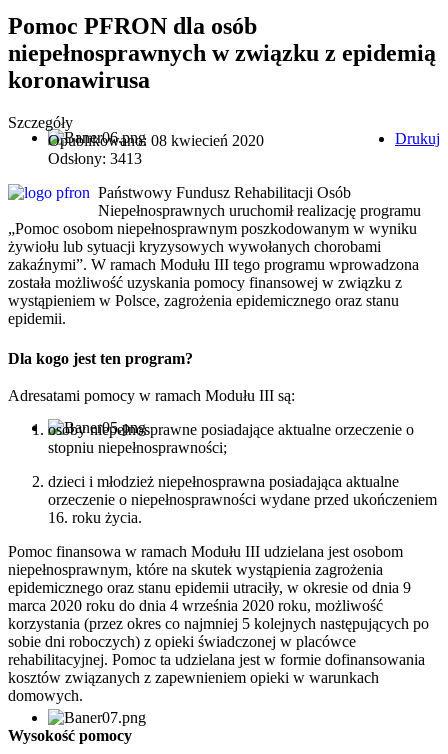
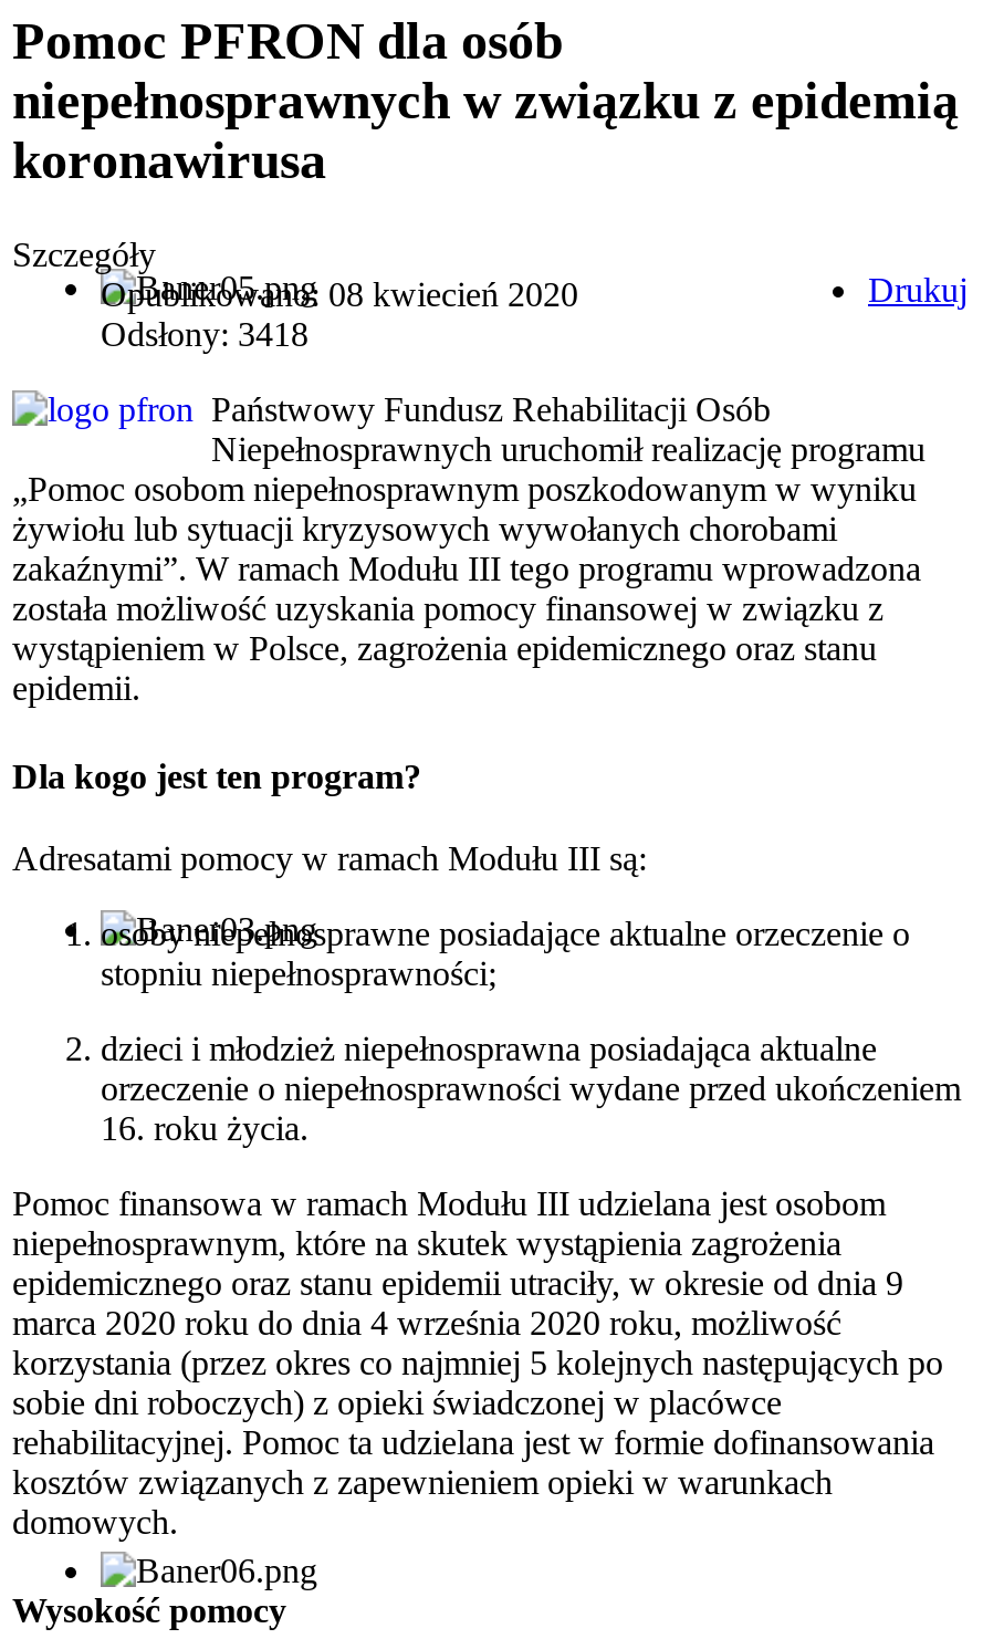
- Odsłony: 3413
+ Odsłony: 3418
